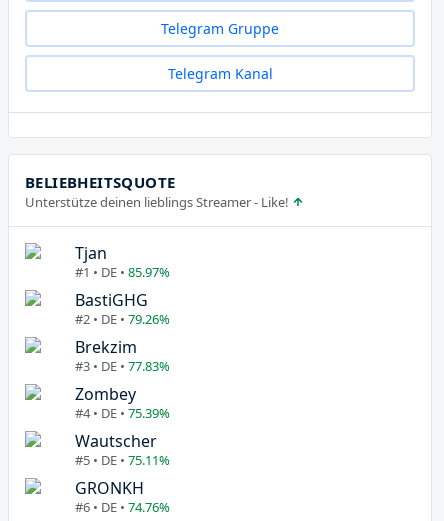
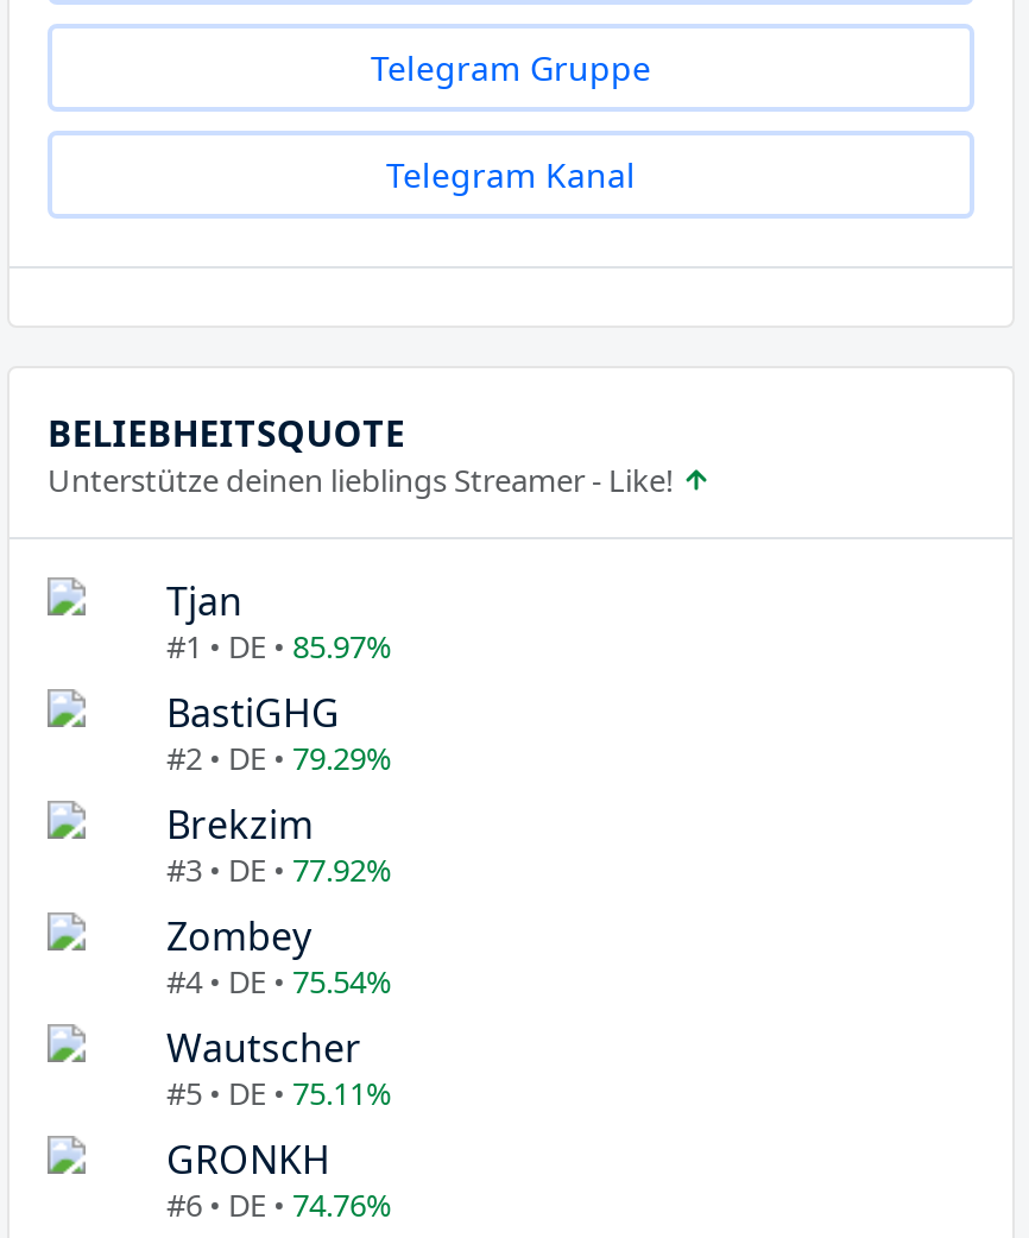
- #2 • DE • 79.26%
+ #2 • DE • 79.29%

- #3 • DE • 77.83%
+ #3 • DE • 77.92%

- #4 • DE • 75.39%
+ #4 • DE • 75.54%
